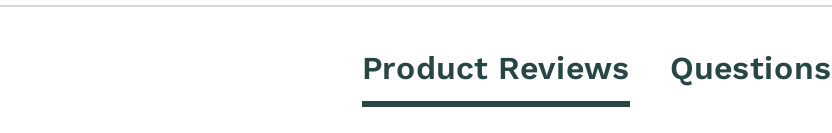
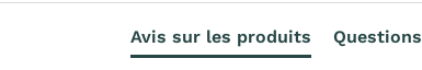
- Product Reviews
+ Avis sur les produits
